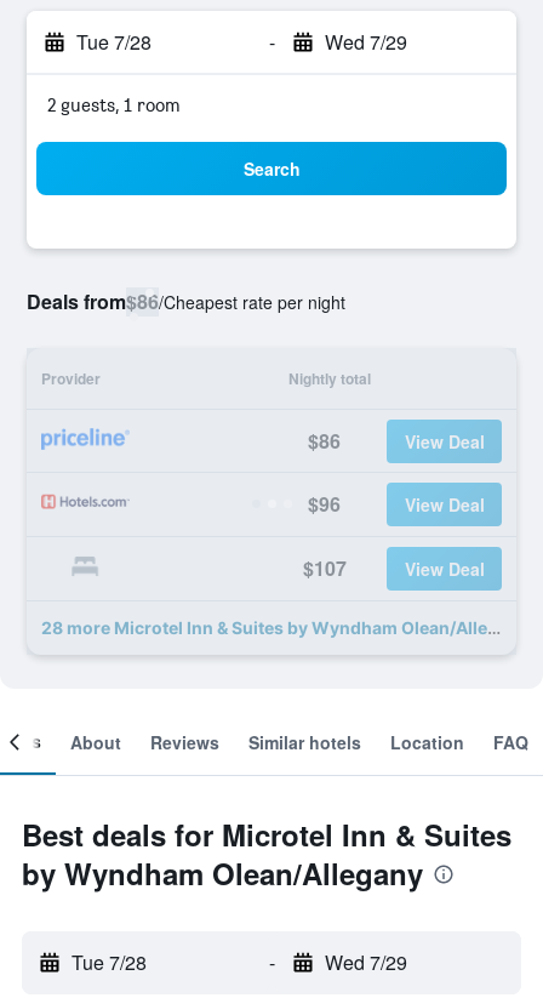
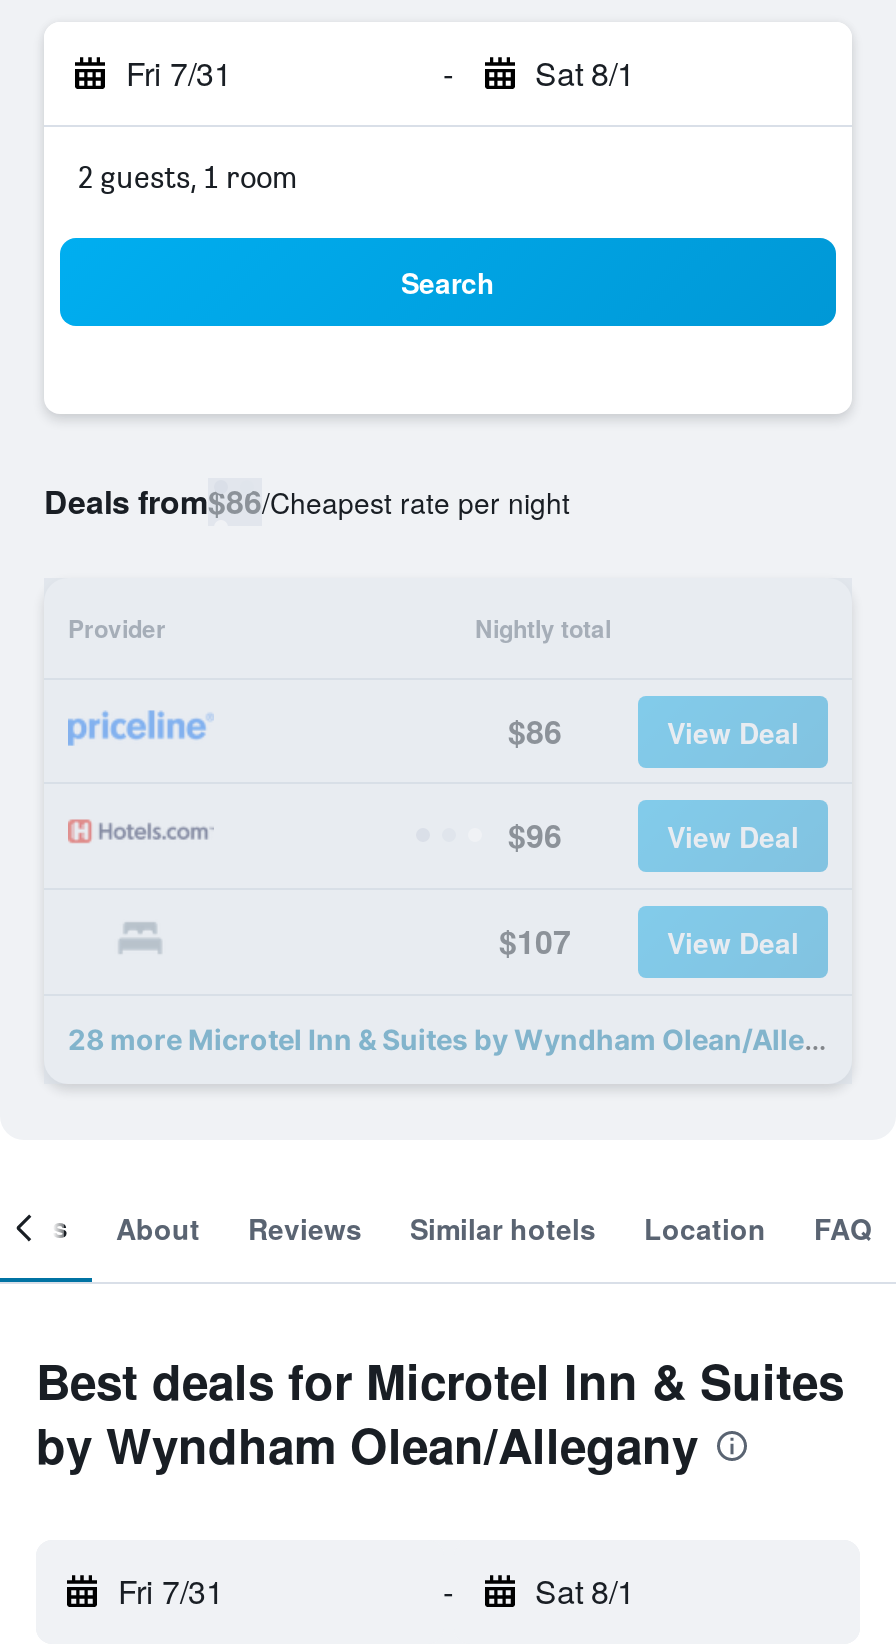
- Tue 7/28
+ Fri 7/31

- Wed 7/29
+ Sat 8/1

- Tue 7/28
+ Fri 7/31

- Wed 7/29
+ Sat 8/1
